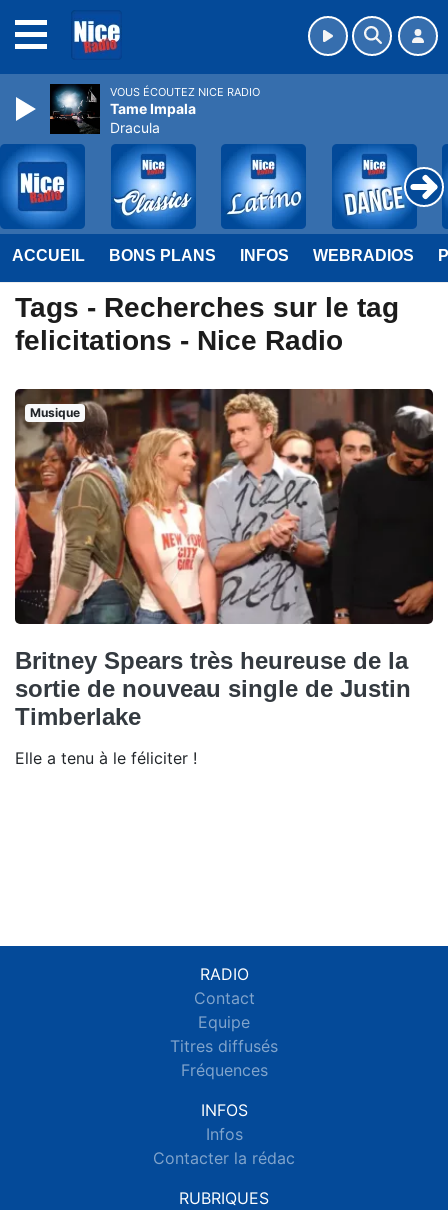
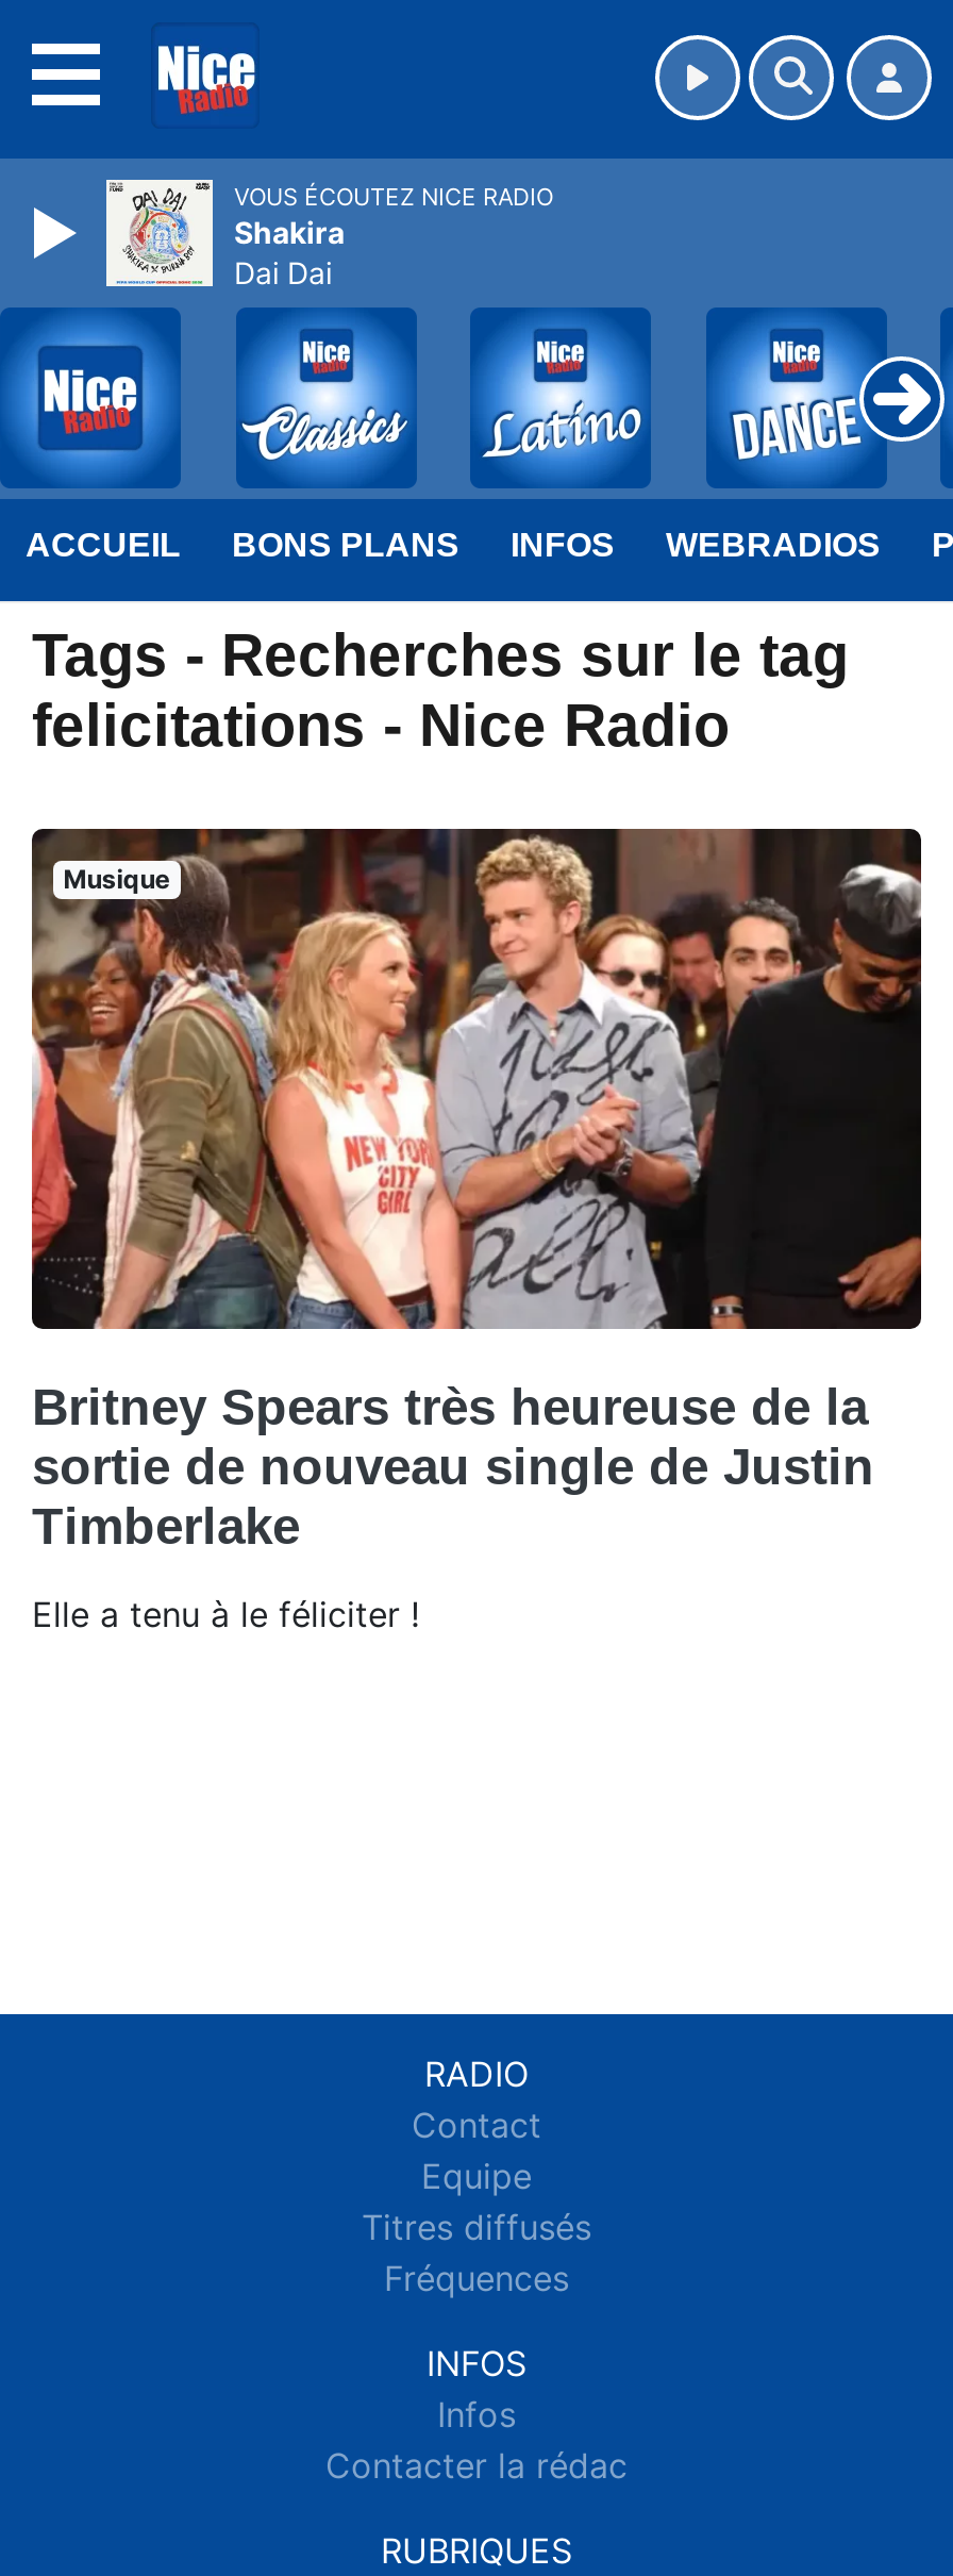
- [image]
- Tame Impala
- Dracula
+ [image]
+ Shakira
+ Dai Dai
